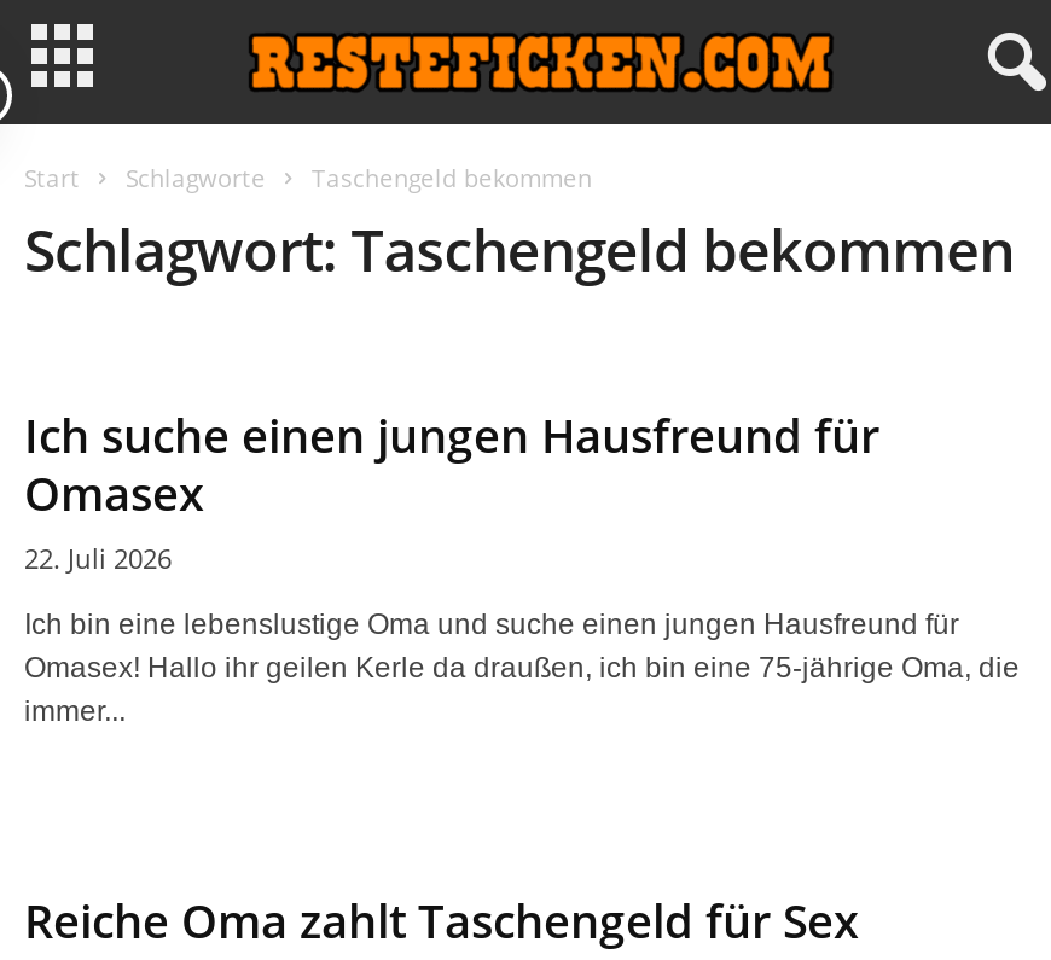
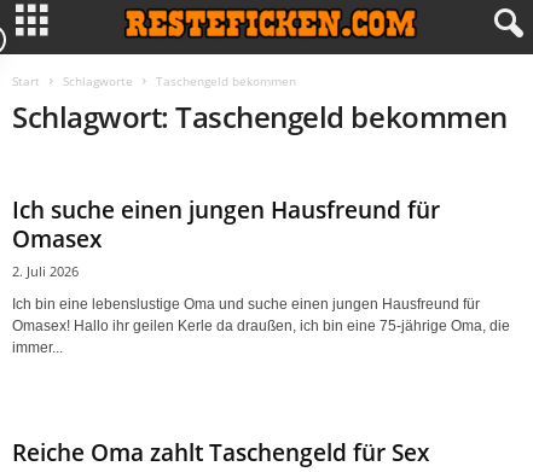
- 22. Juli 2026
+ 2. Juli 2026
